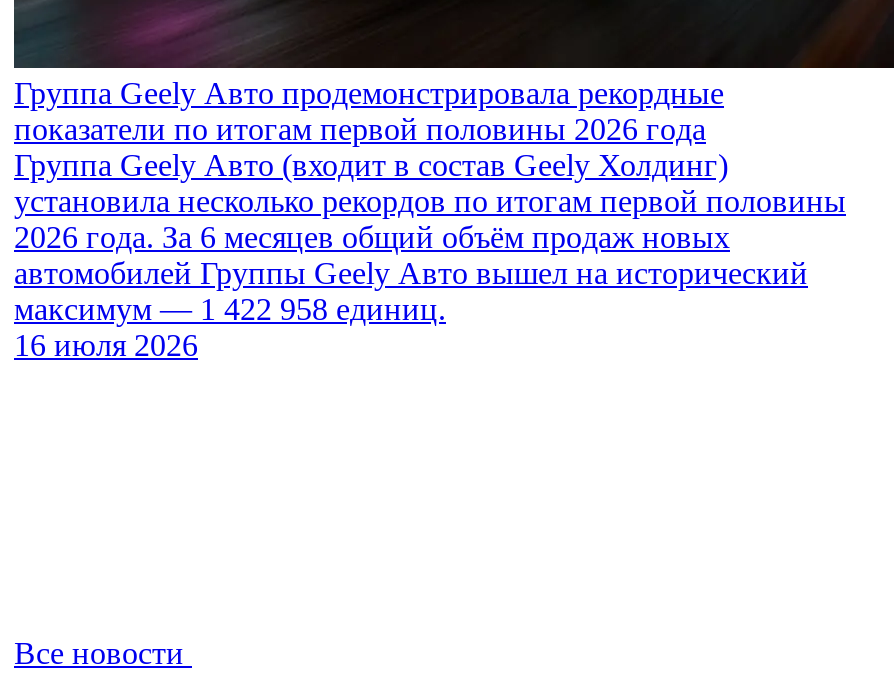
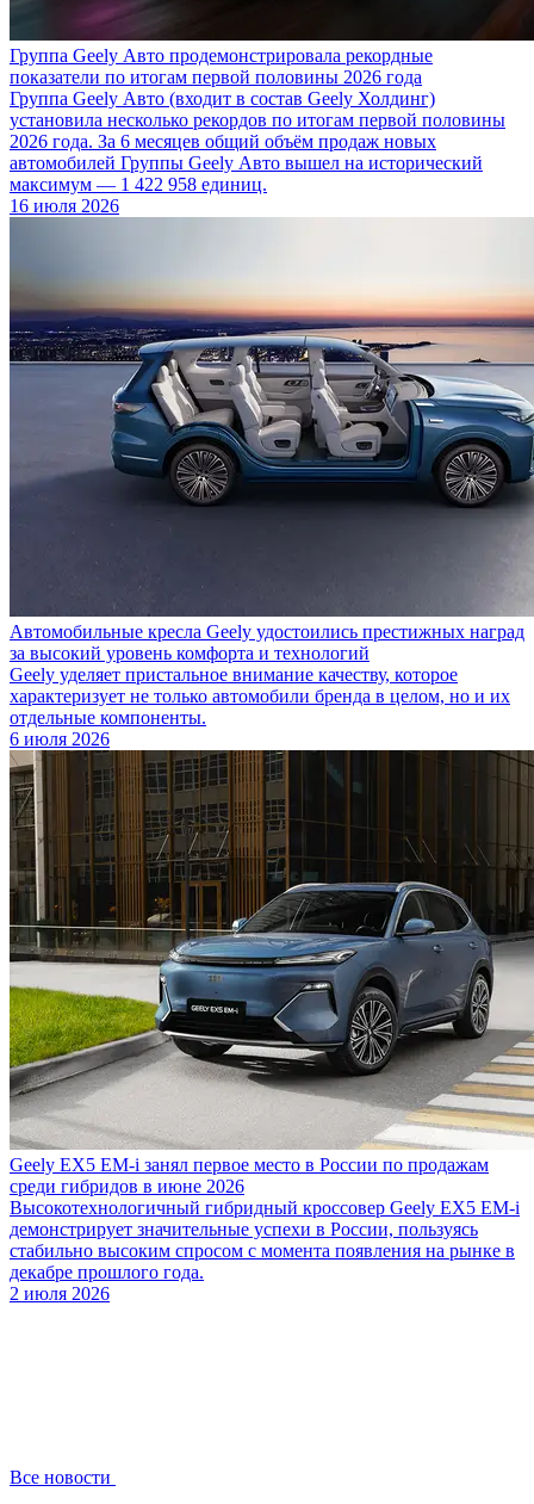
+ [image]
+ Geely EX5 EM-i занял первое место в России по продажам
+ среди гибридов в июне 2026
+ Высокотехнологичный гибридный кроссовер Geely EX5 EM-i
+ демонстрирует значительные успехи в России, пользуясь
+ стабильно высоким спросом с момента появления на рынке в
+ декабре прошлого года.
+ 2 июля 2026

+ [image]
+ Автомобильные кресла Geely удостоились престижных наград
+ за высокий уровень комфорта и технологий
+ Geely уделяет пристальное внимание качеству, которое
+ характеризует не только автомобили бренда в целом, но и их
+ отдельные компоненты.
+ 6 июля 2026
